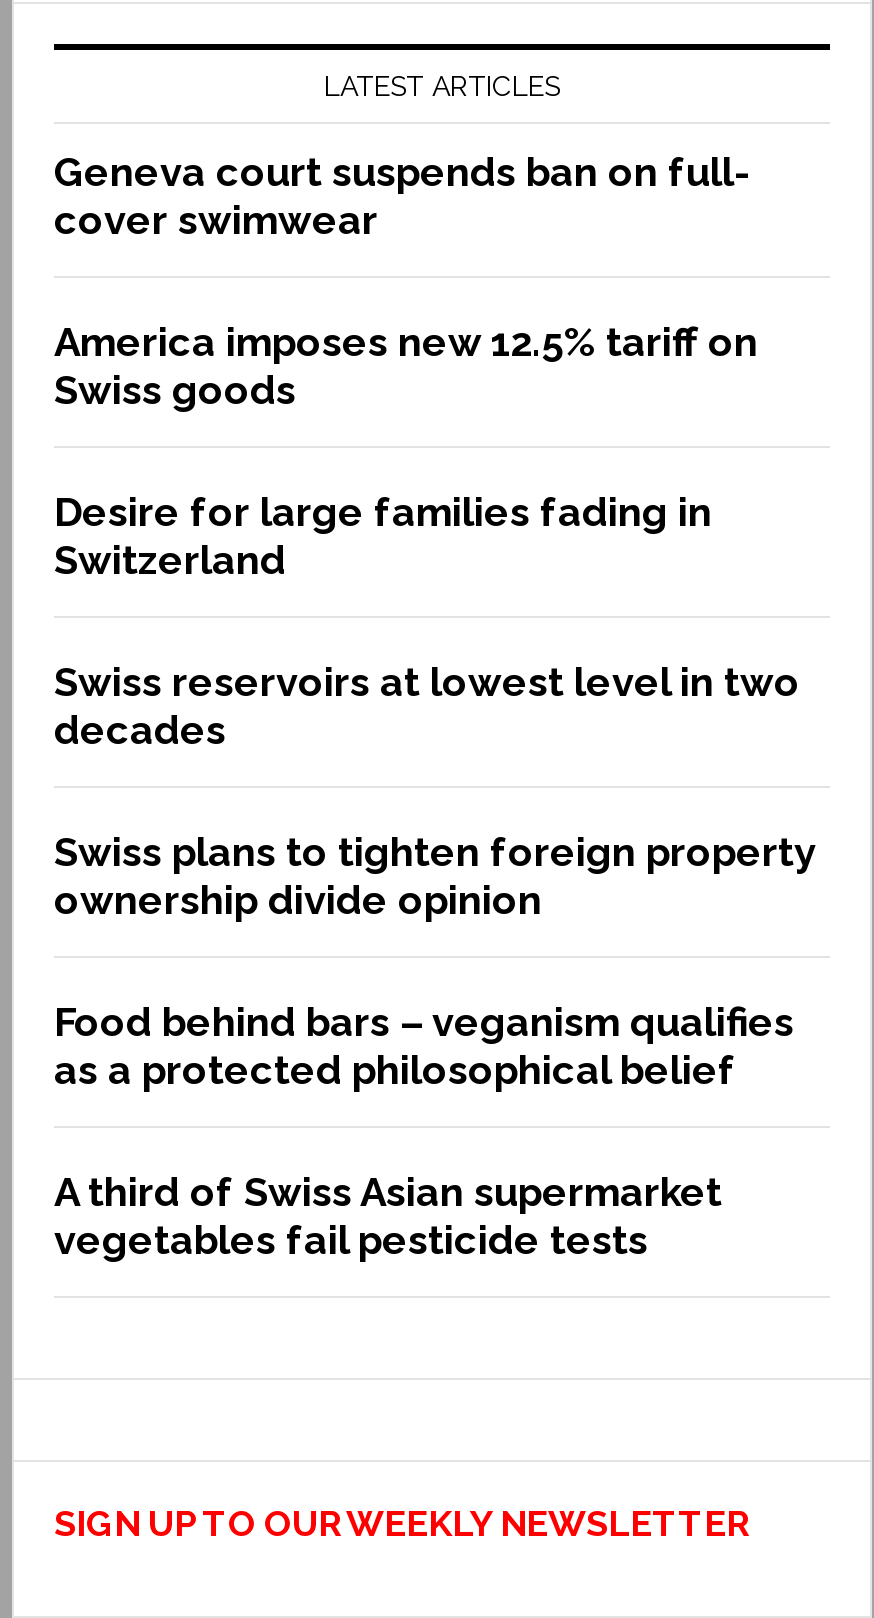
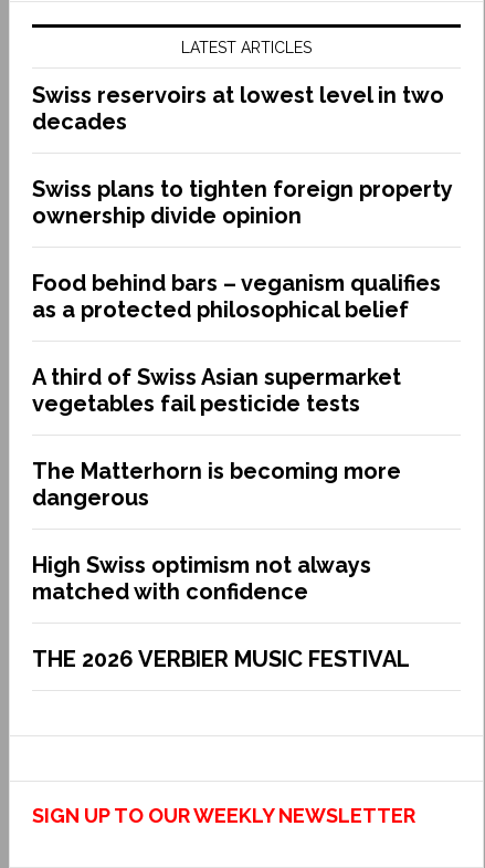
- Geneva court suspends ban on full-
- cover swimwear
- America imposes new 12.5% tariff on
- Swiss goods
- Desire for large families fading in
- Switzerland

moved up: Swiss reservoirs at lowest level in two | decades | Swiss plans to tighten foreign property | ownership divide opinion | Food behind bars – veganism qualifies | as a protected philosophical belief | A third of Swiss Asian supermarket | vegetables fail pesticide tests

+ The Matterhorn is becoming more
+ dangerous
+ High Swiss optimism not always
+ matched with confidence
+ THE 2026 VERBIER MUSIC FESTIVAL
